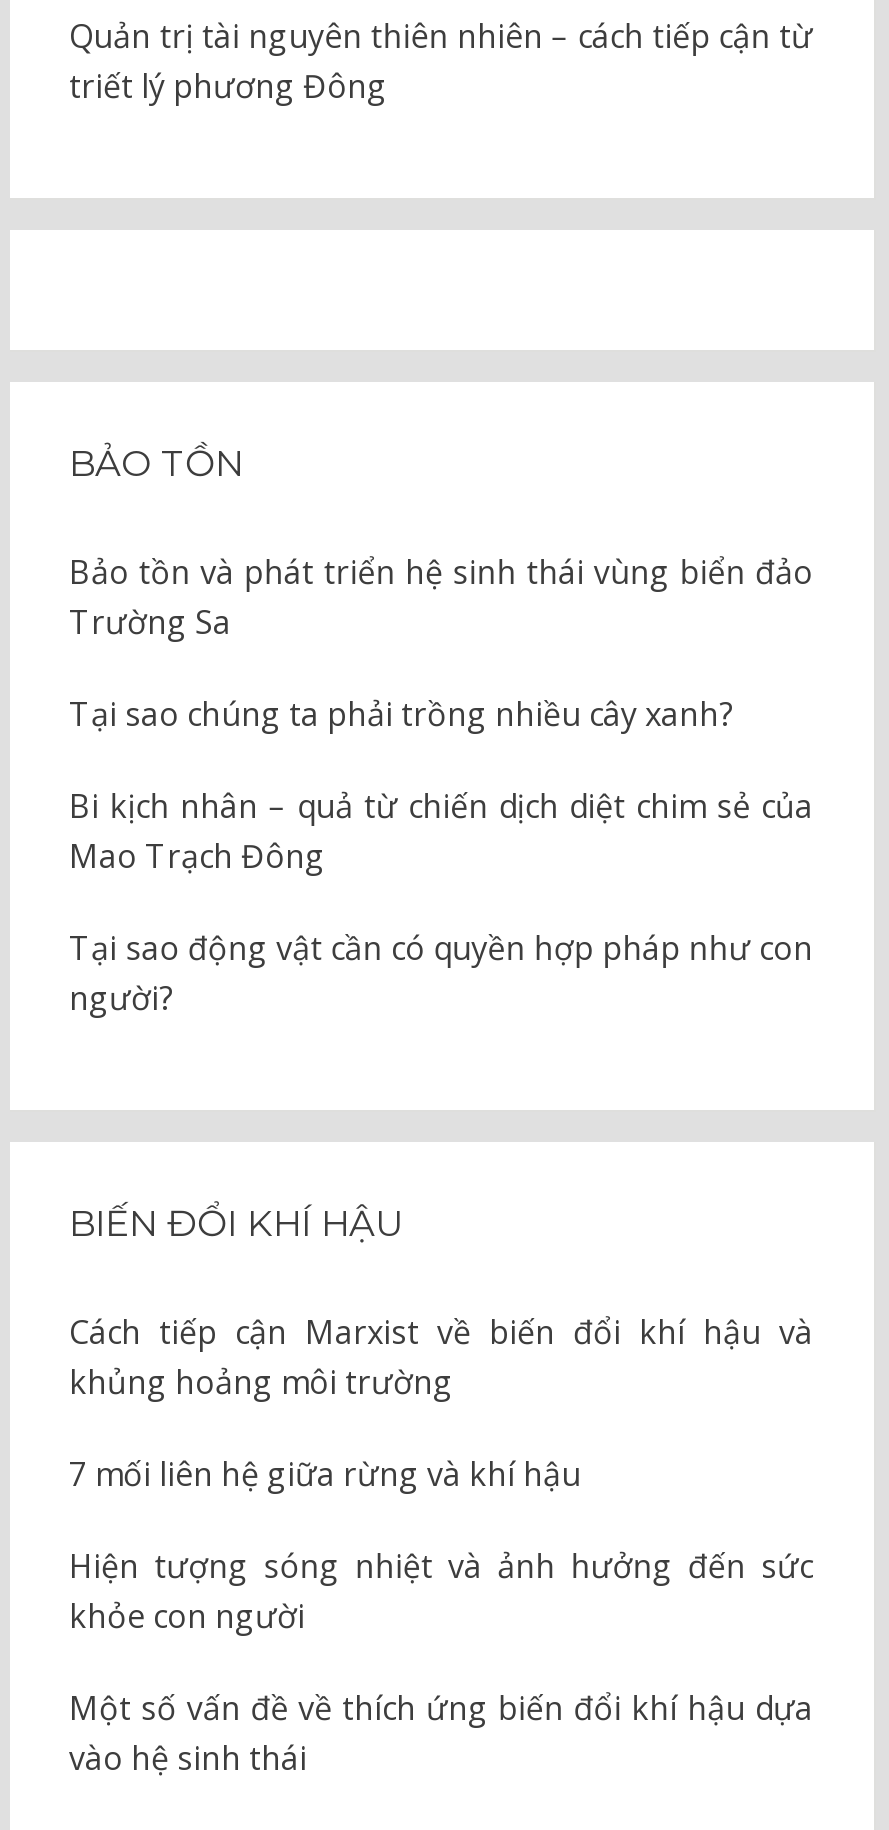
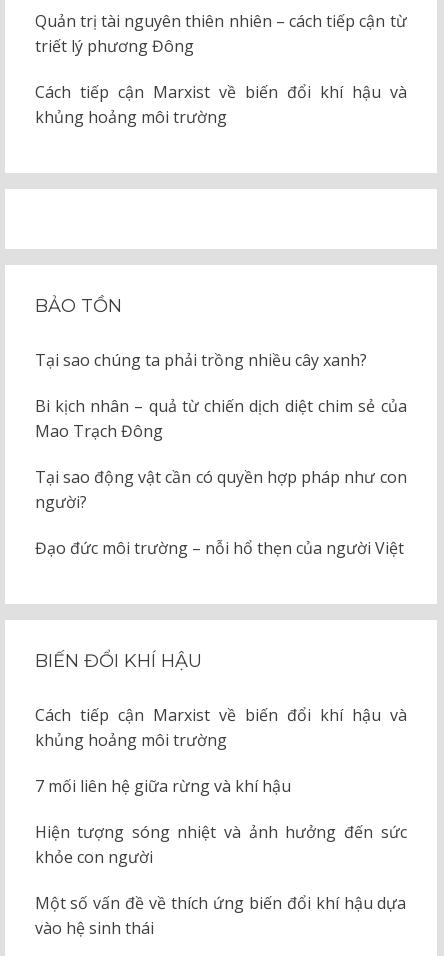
+ Cách tiếp cận Marxist về biến đổi khí hậu và
+ khủng hoảng môi trường

moved down: BẢO TỒN

- Bảo tồn và phát triển hệ sinh thái vùng biển đảo
- Trường Sa

+ Đạo đức môi trường – nỗi hổ thẹn của người Việt
